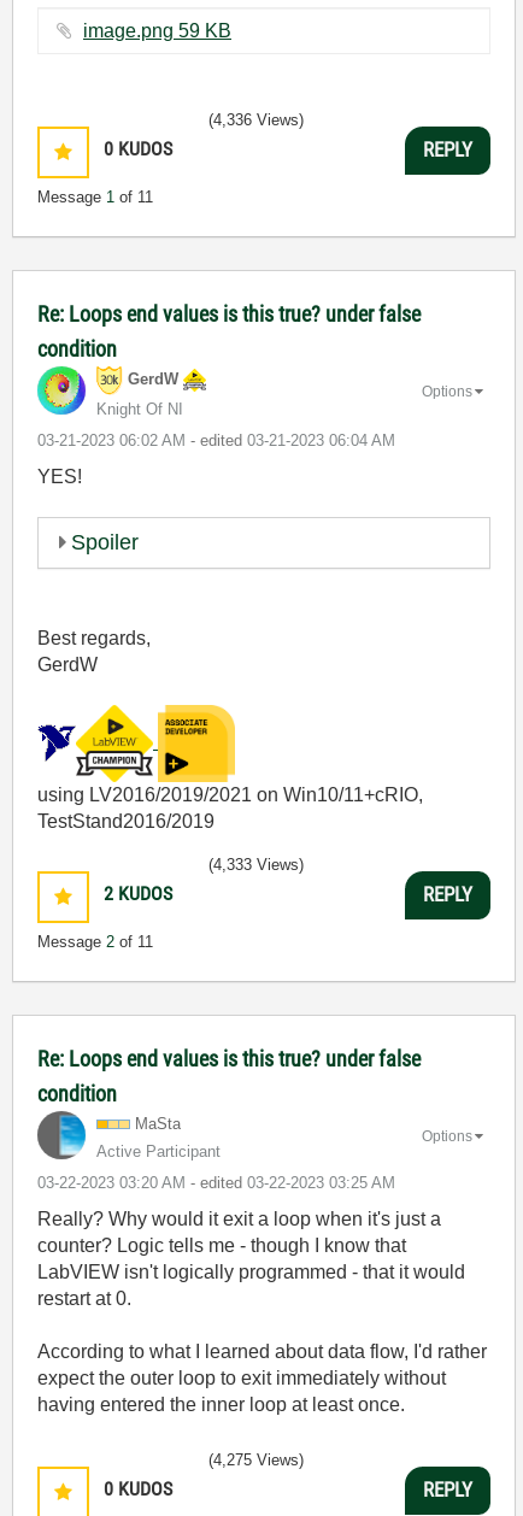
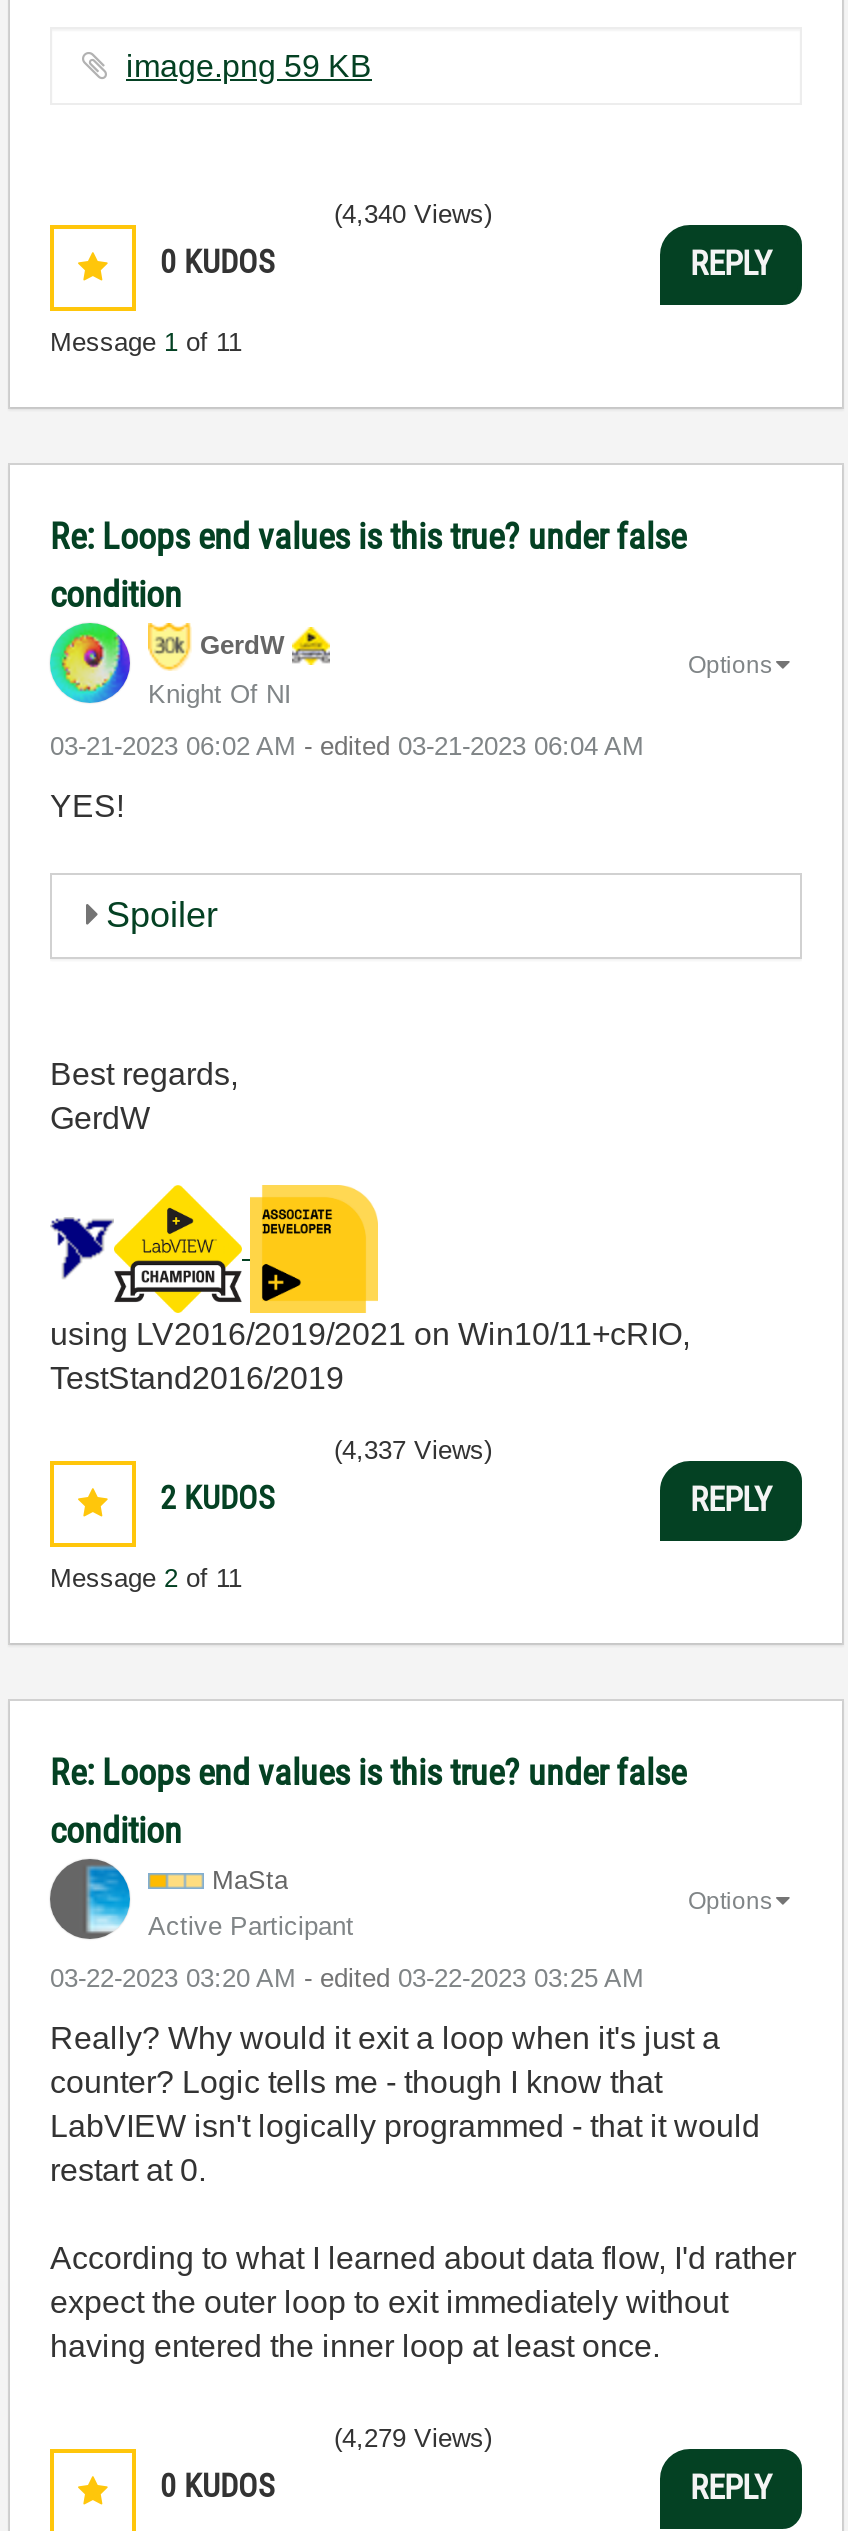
- (4,336 Views)
+ (4,340 Views)

- (4,333 Views)
+ (4,337 Views)

- (4,275 Views)
+ (4,279 Views)
